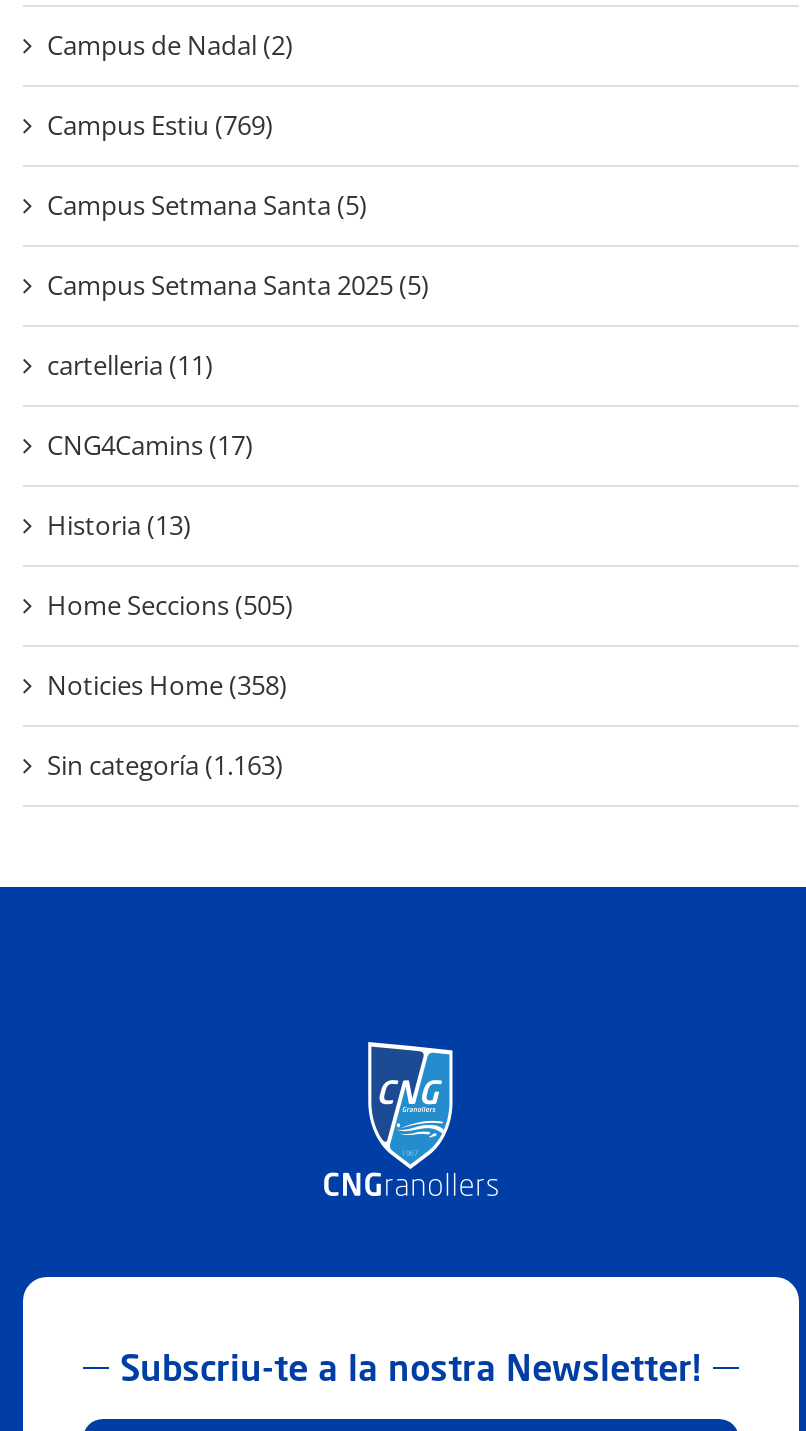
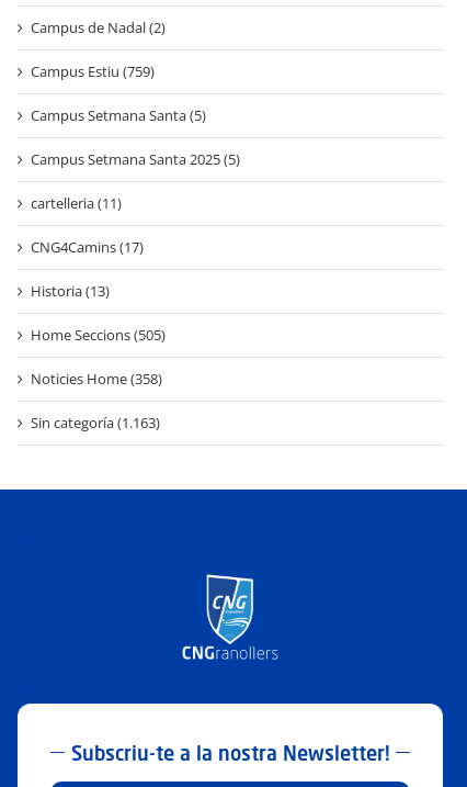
- Campus Estiu (769)
+ Campus Estiu (759)
